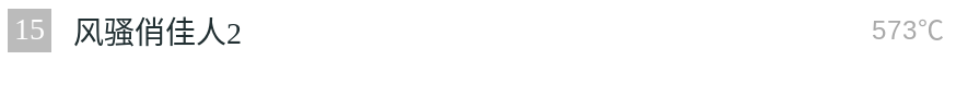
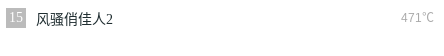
- 573℃
+ 471℃
